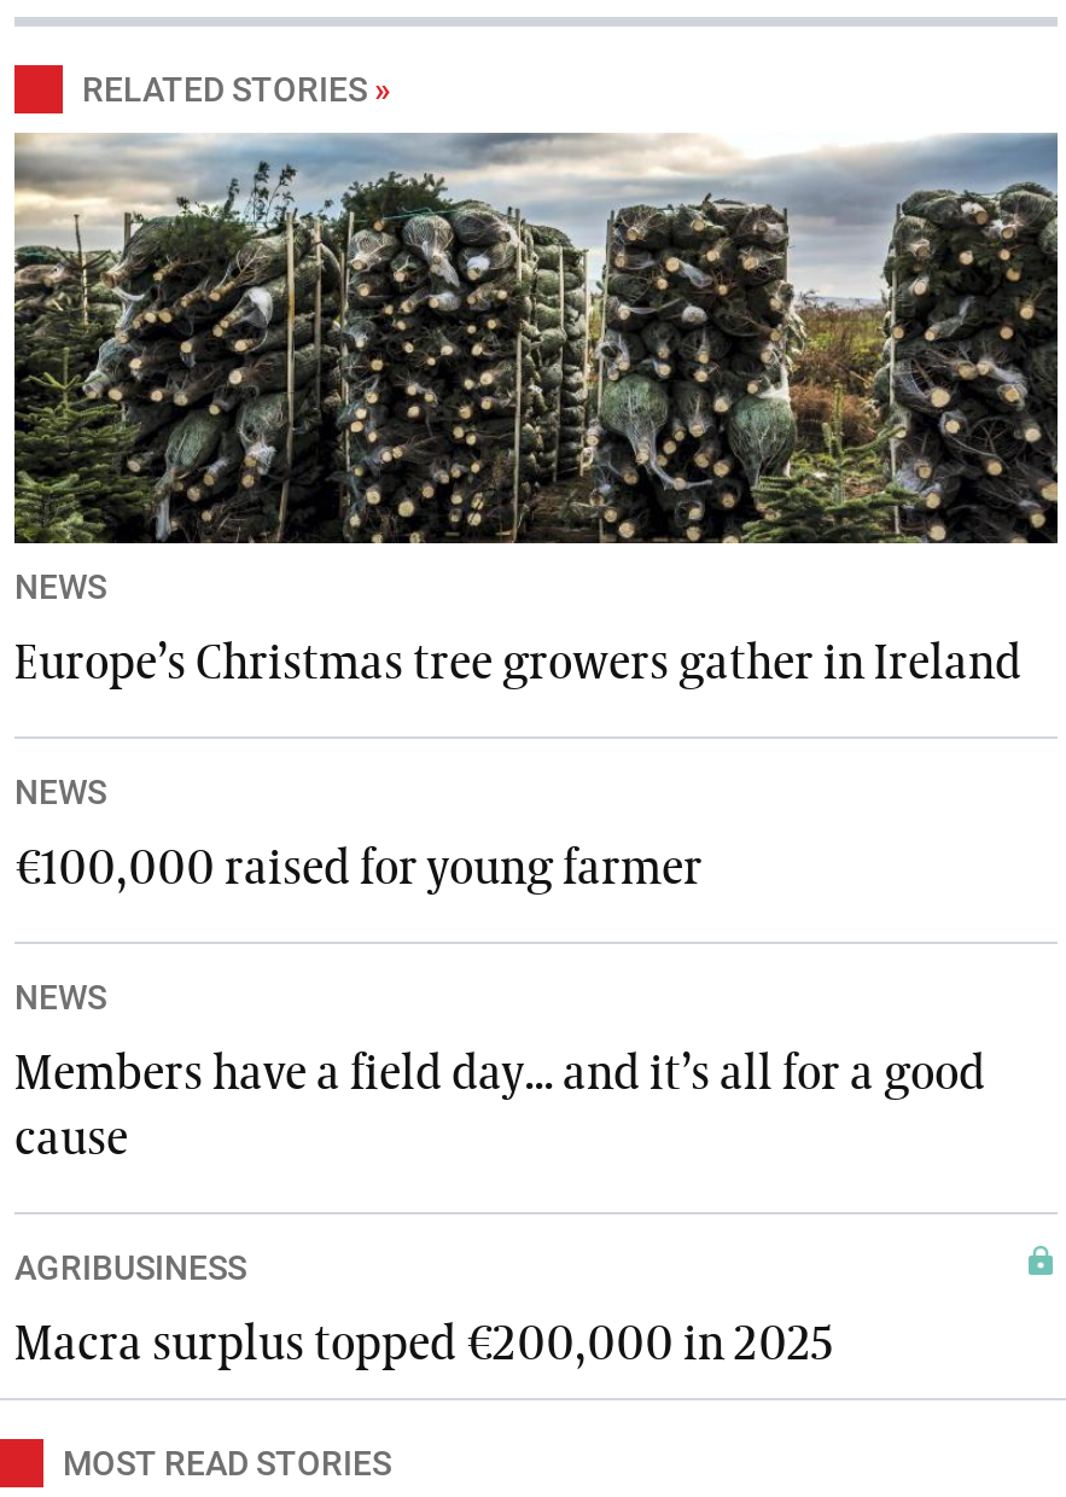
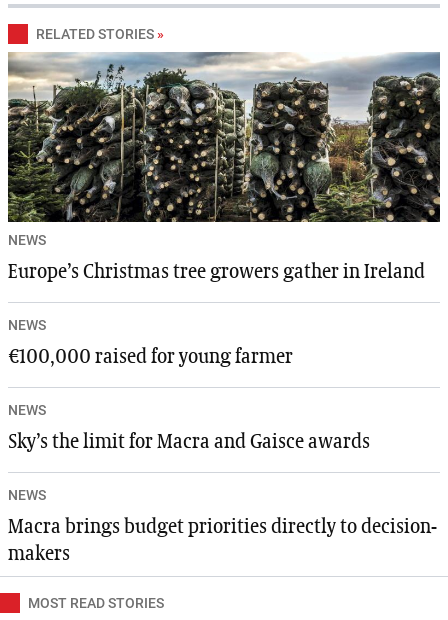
- Members have a field day... and it’s all for a good
- cause
+ Sky’s the limit for Macra and Gaisce awards

- AGRIBUSINESS
+ NEWS

- Macra surplus topped €200,000 in 2025
+ Macra brings budget priorities directly to decision-
+ makers
